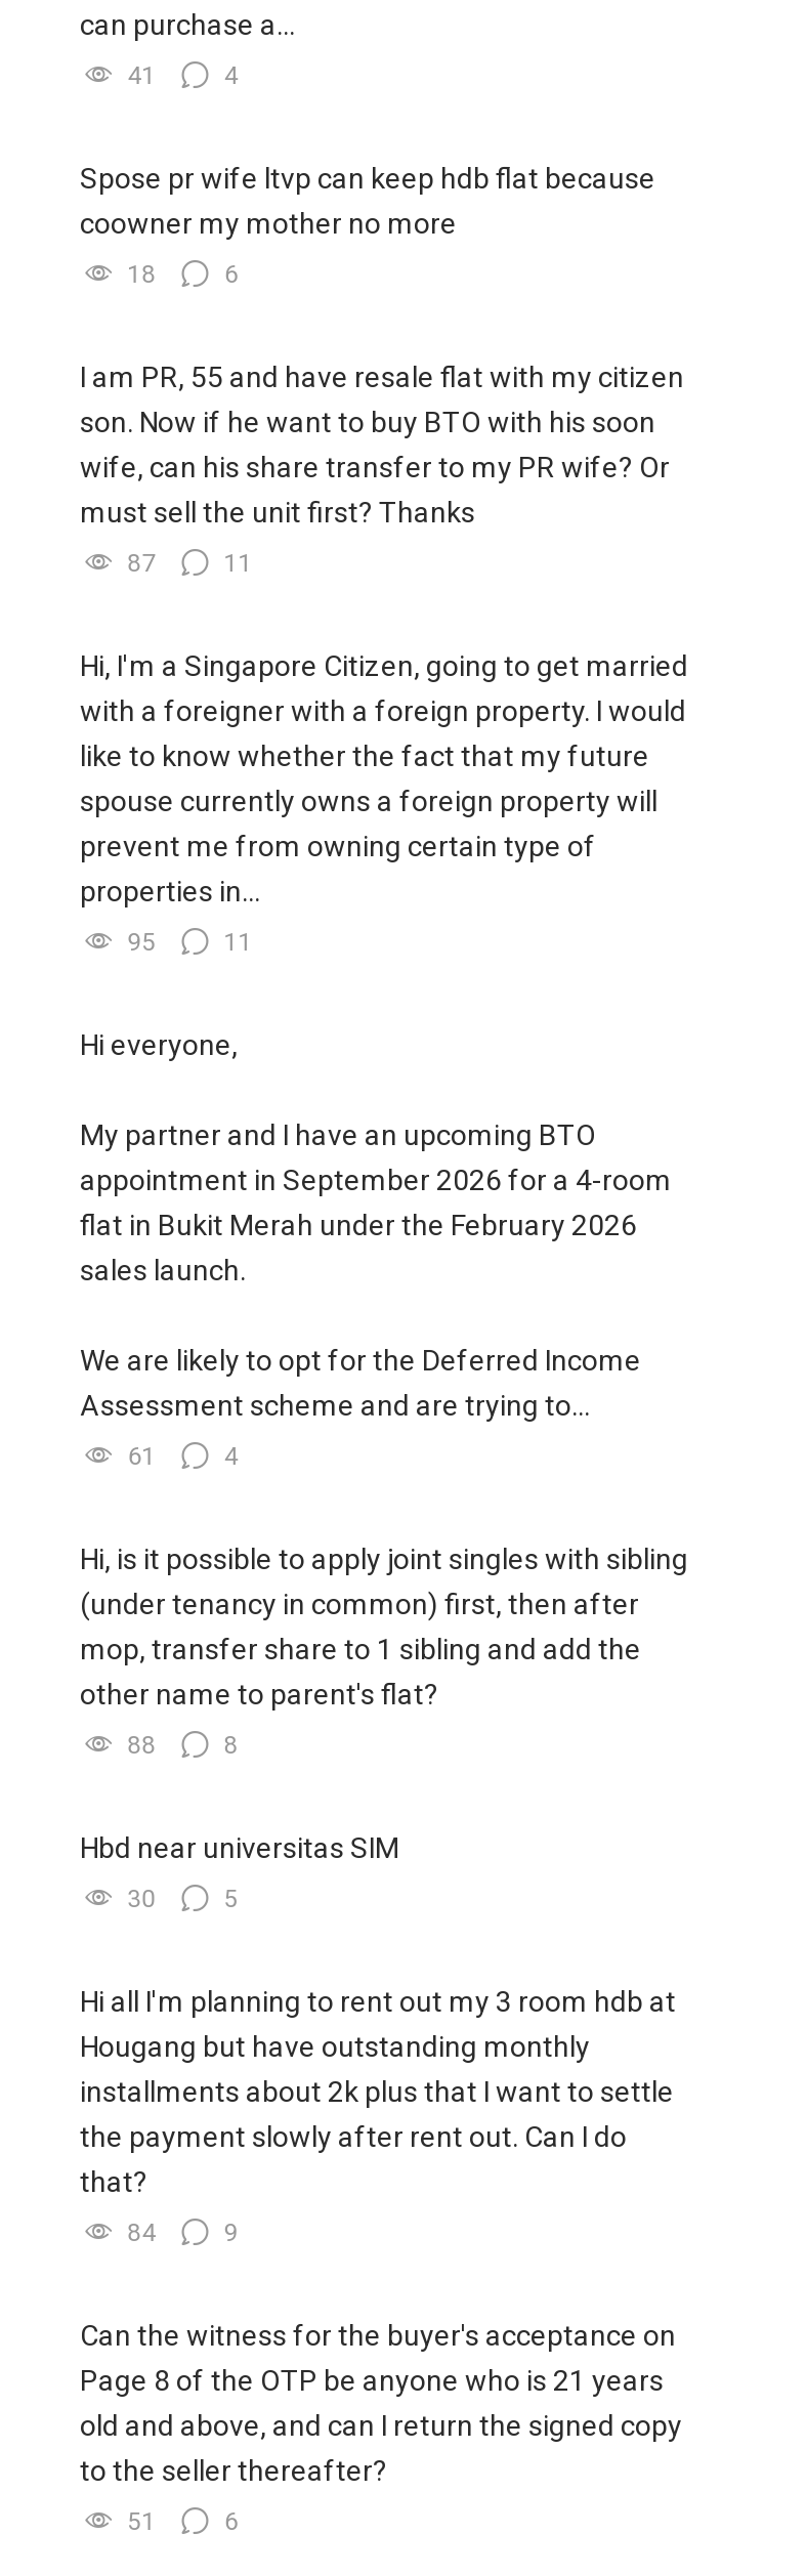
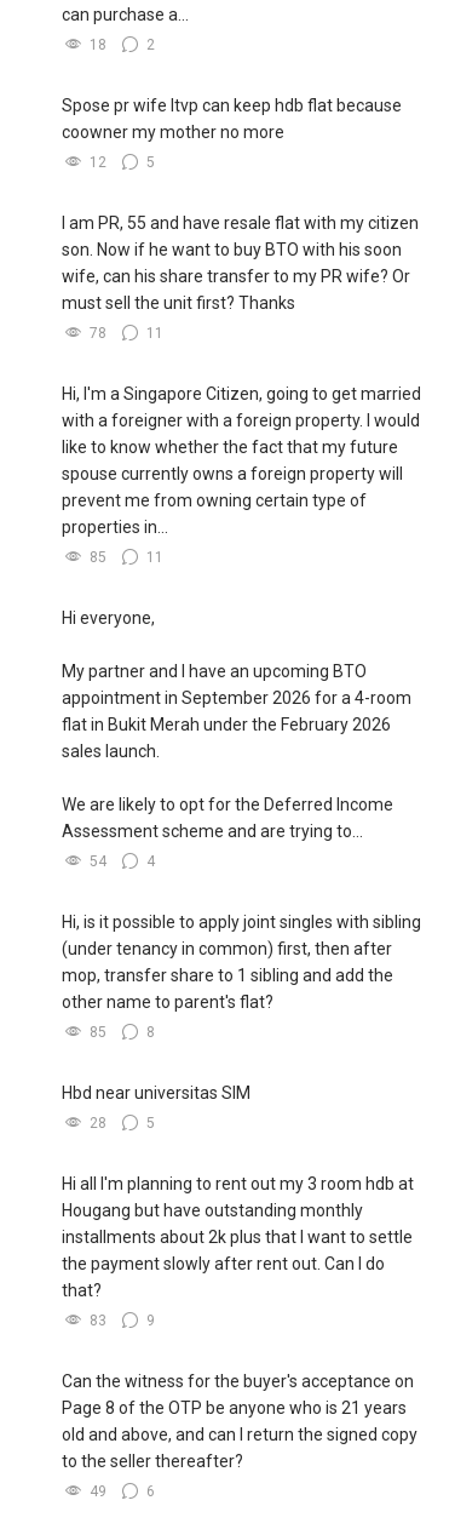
- 41
+ 18

- 4
+ 2

- 18
+ 12

- 6
+ 5

- 87
+ 78

- 95
+ 85

- 61
+ 54

- 88
+ 85

- 30
+ 28

- 84
+ 83

- 51
+ 49
